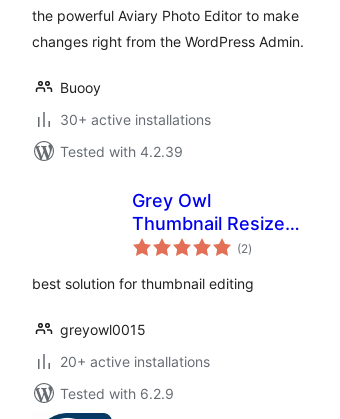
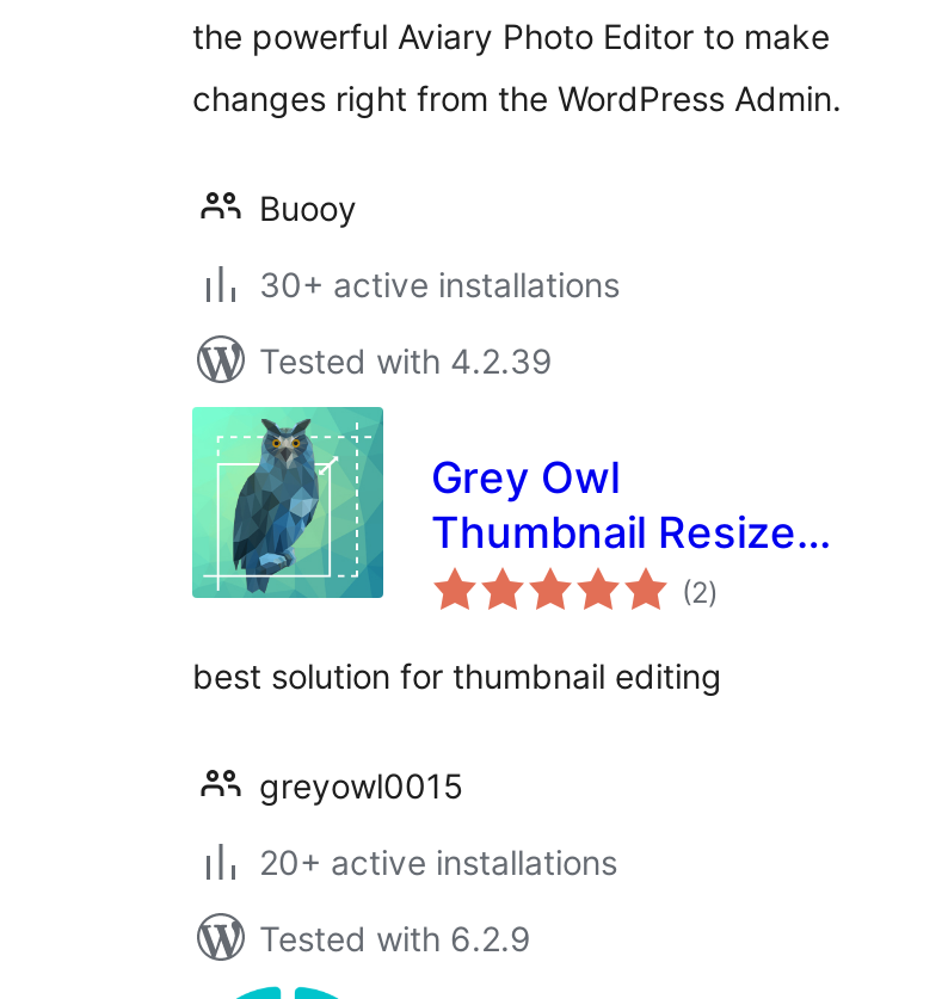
+ [image]
